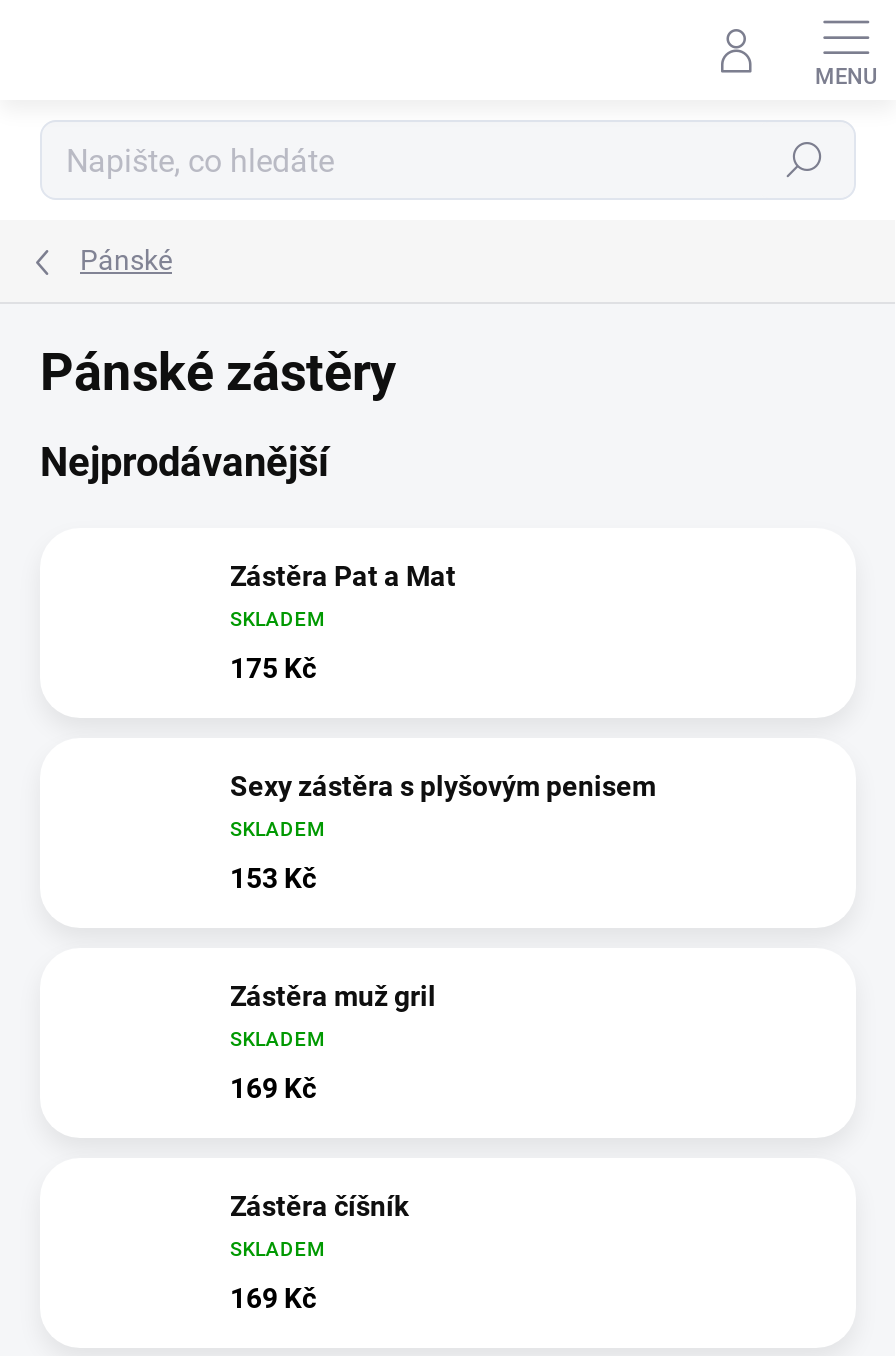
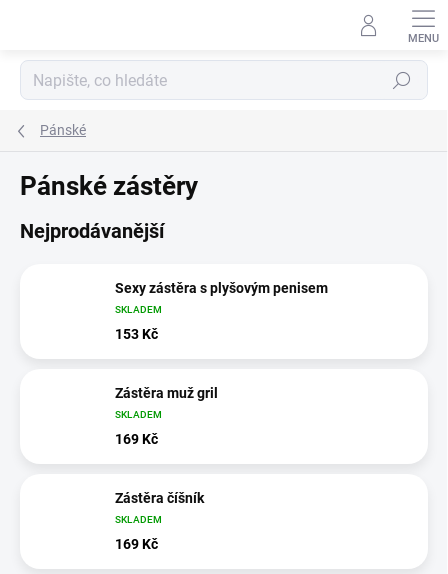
- Zástěra Pat a Mat
- SKLADEM
- 175 Kč
